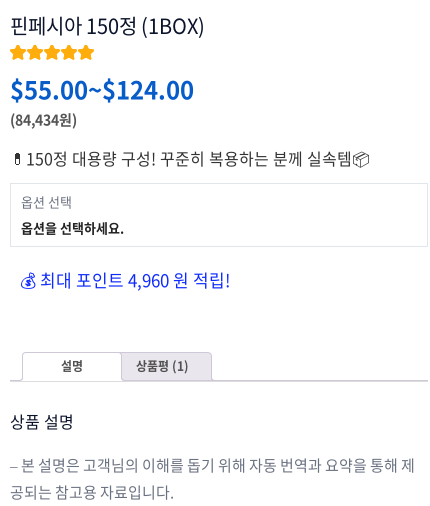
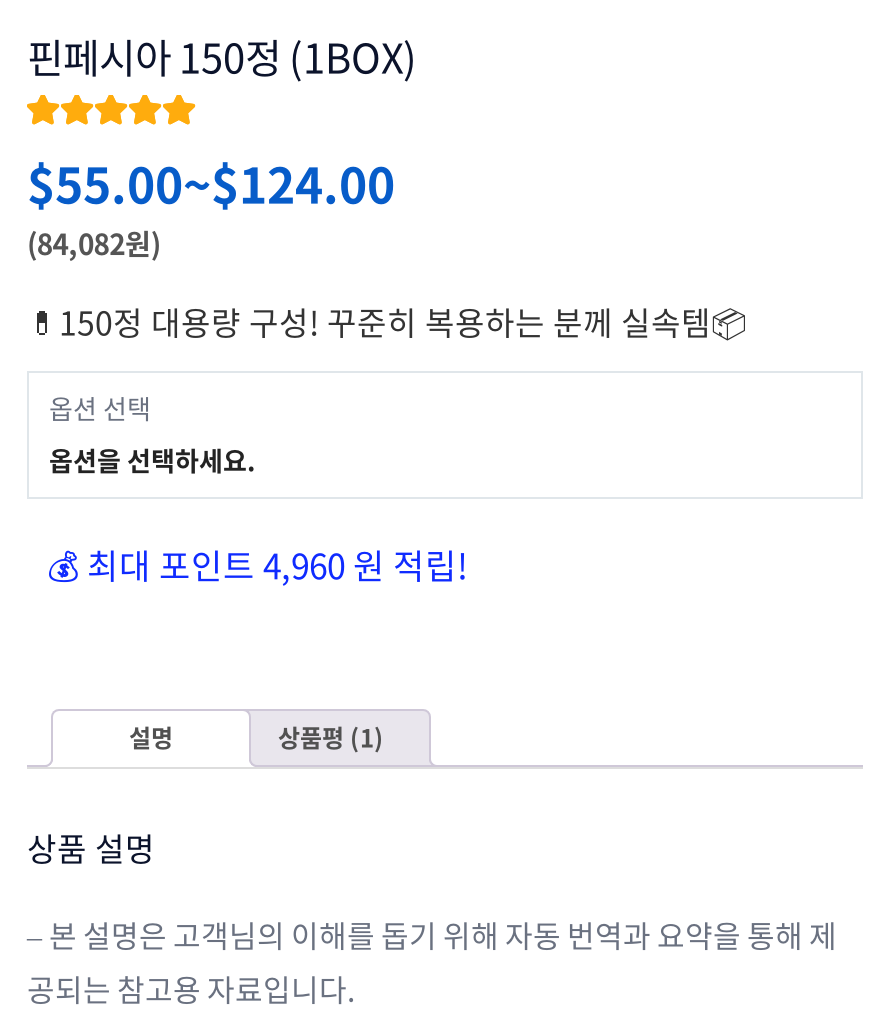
- (84,434원)
+ (84,082원)
